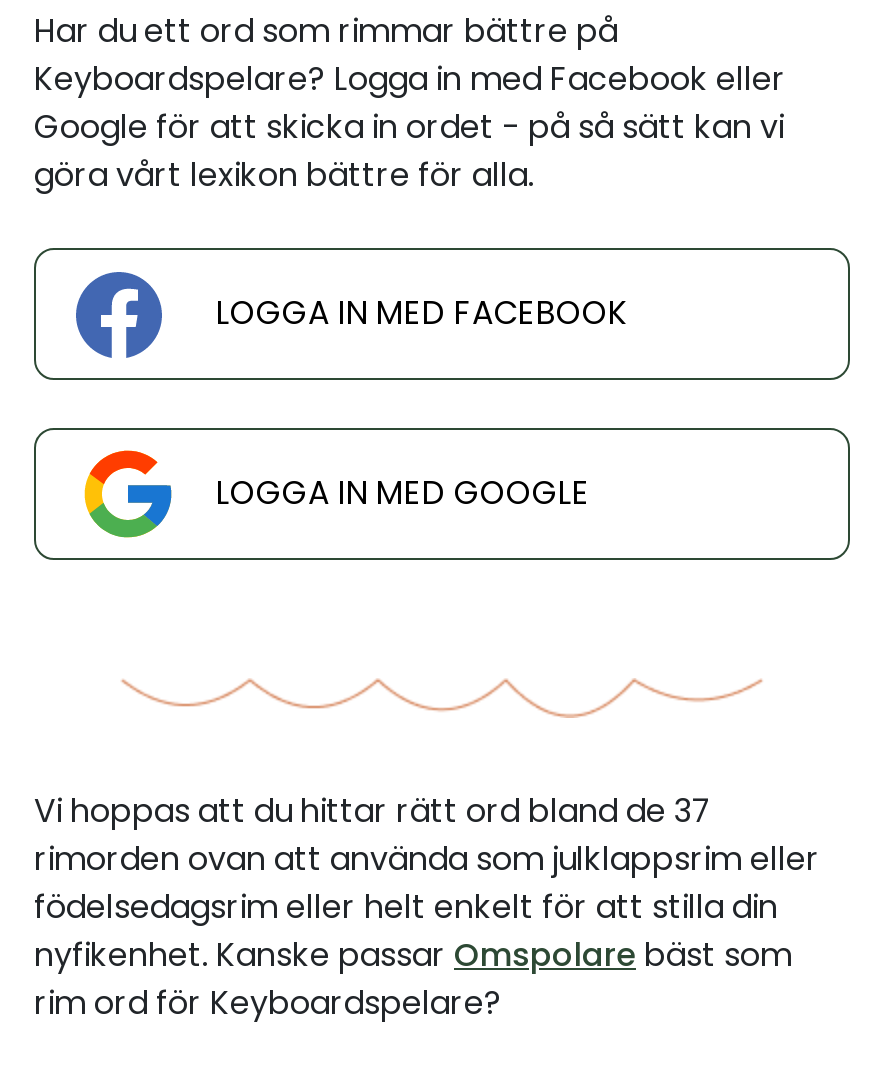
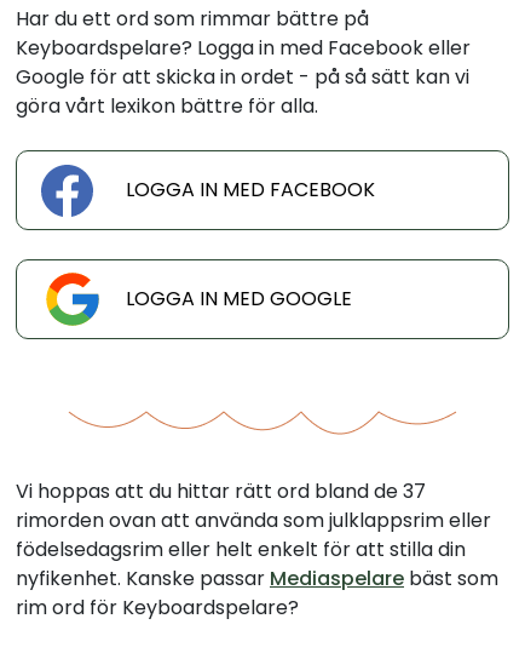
- nyfikenhet. Kanske passar Omspolare bäst som
+ nyfikenhet. Kanske passar Mediaspelare bäst som
